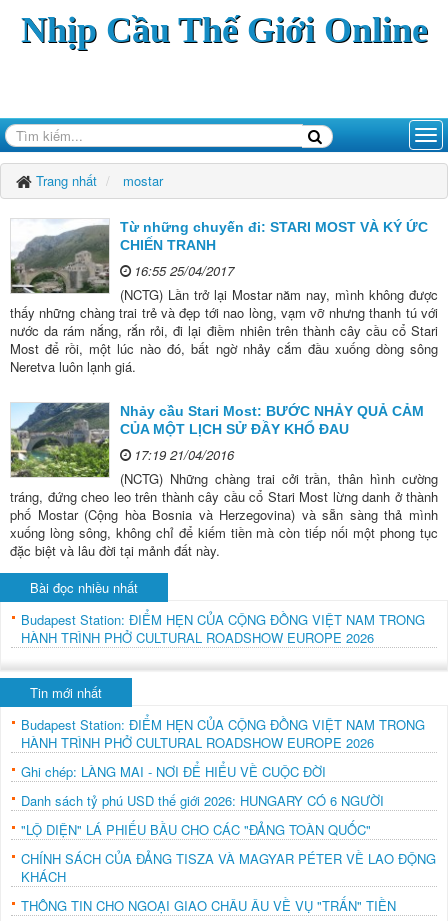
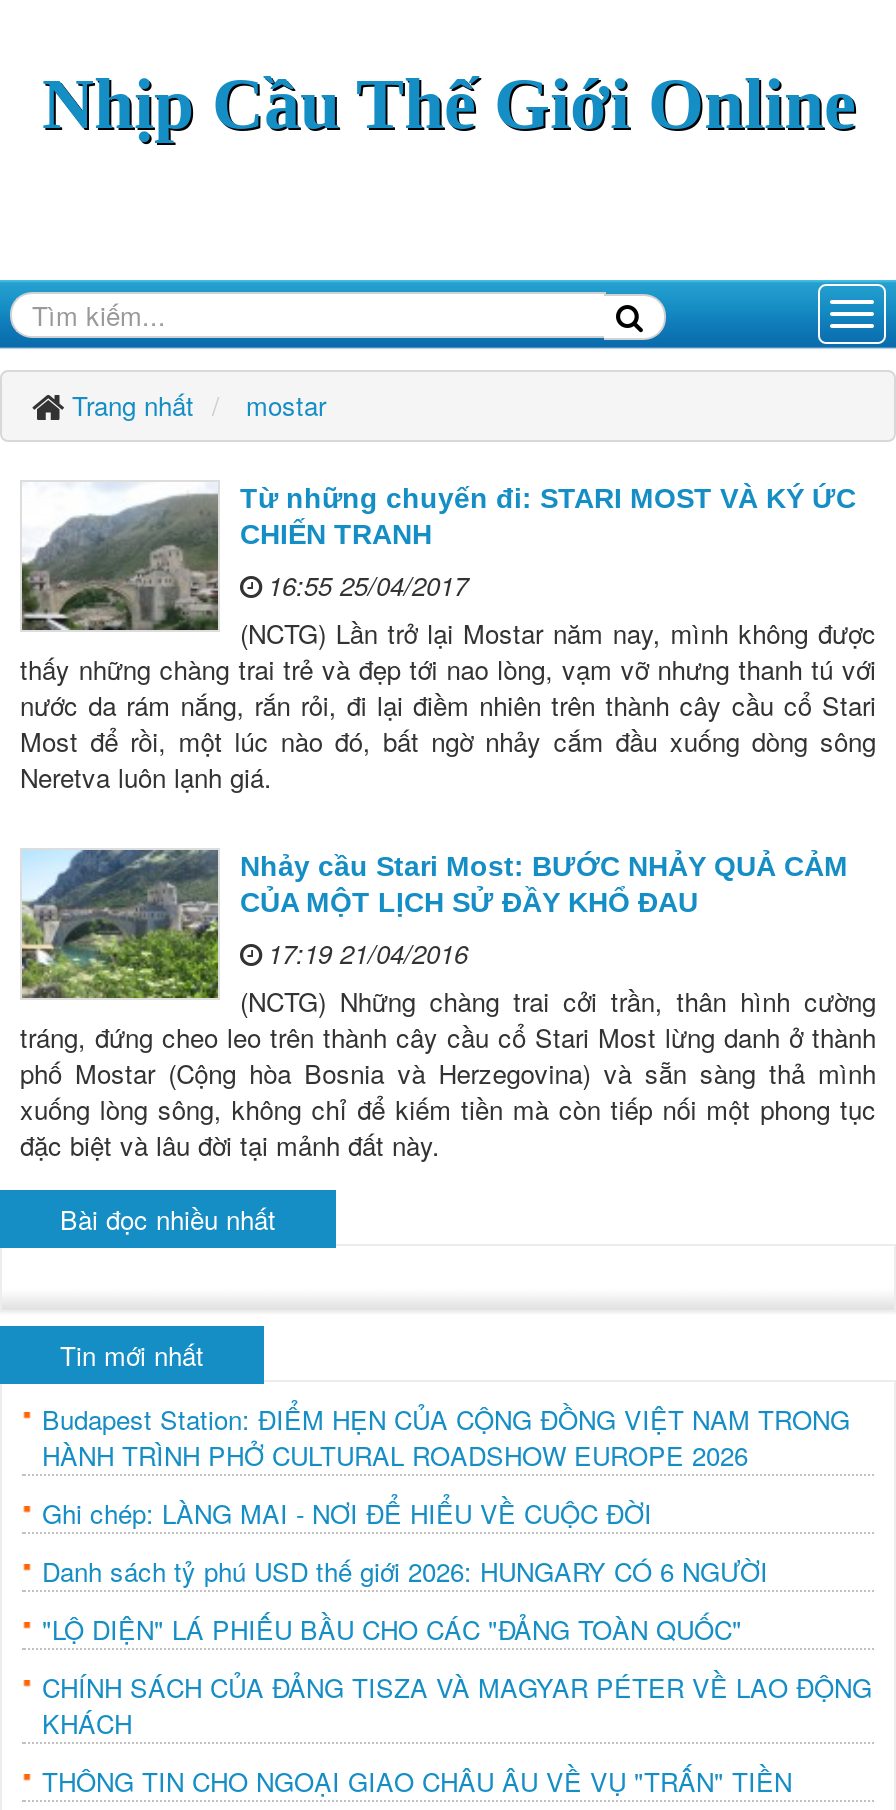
- Budapest Station: ĐIỂM HẸN CỦA CỘNG ĐỒNG VIỆT NAM TRONG
- HÀNH TRÌNH PHỞ CULTURAL ROADSHOW EUROPE 2026
